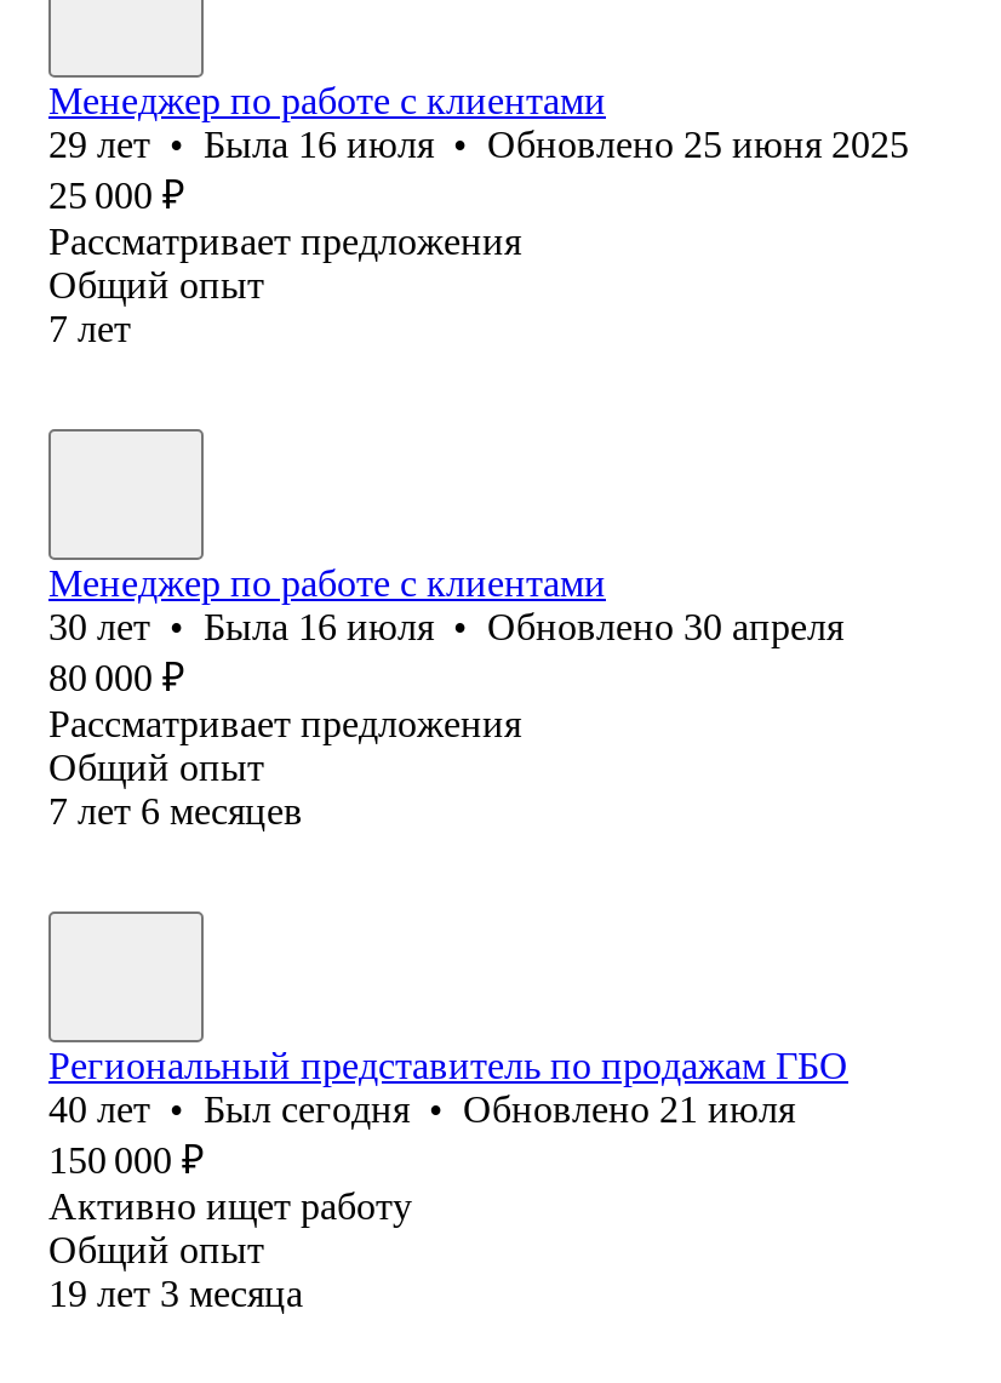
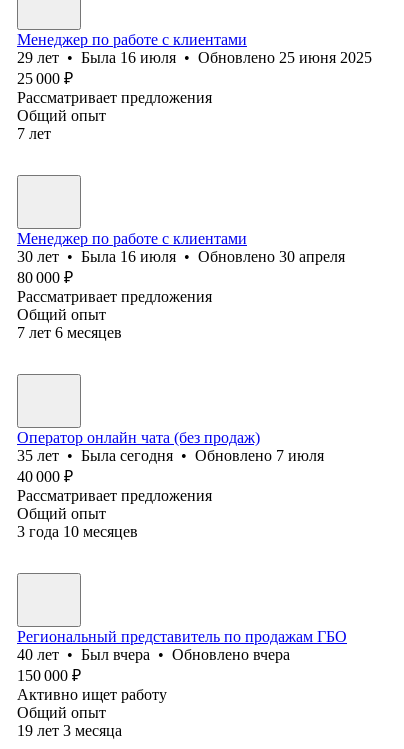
+ Оператор онлайн чата (без продаж)
+ 35 лет • Была сегодня • Обновлено 7 июля
+ 40 000 ₽
+ Рассматривает предложения
+ Общий опыт
+ 3 года 10 месяцев

- 40 лет • Был сегодня • Обновлено 21 июля
+ 40 лет • Был вчера • Обновлено вчера
